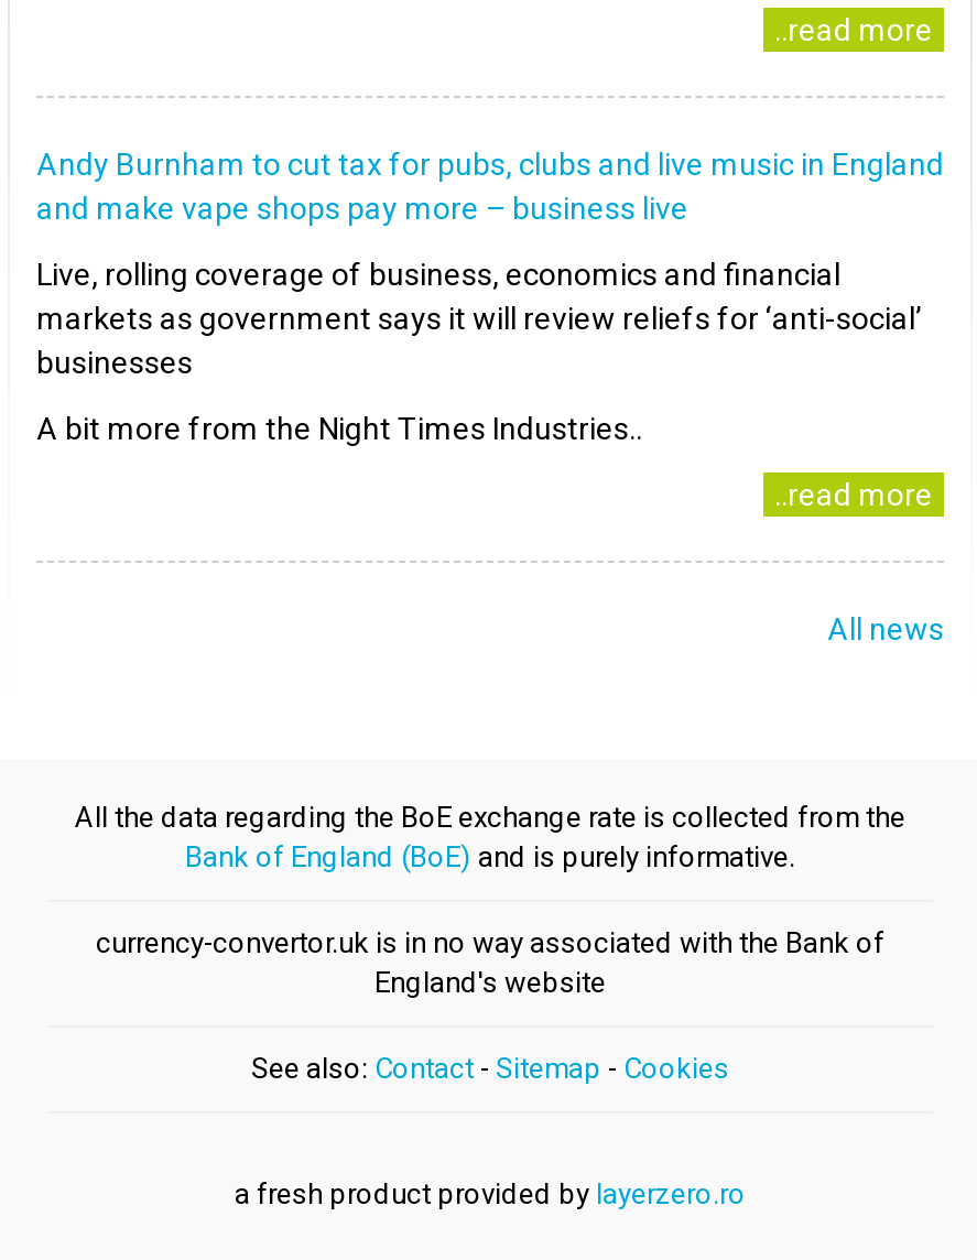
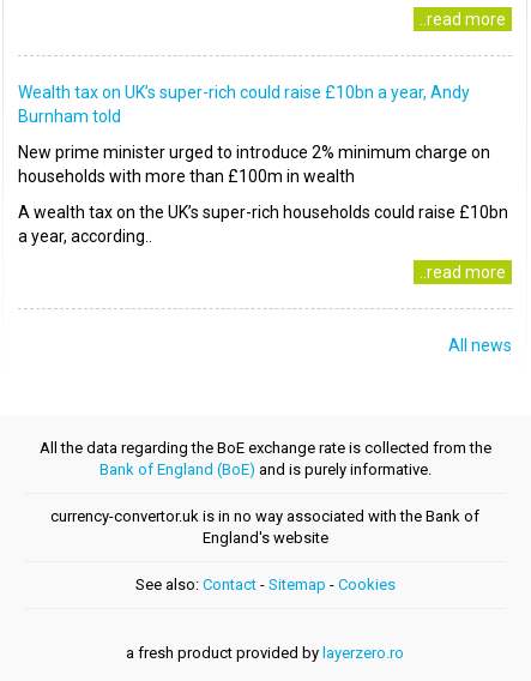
- Andy Burnham to cut tax for pubs, clubs and live music in England
- and make vape shops pay more – business live
+ Wealth tax on UK’s super-rich could raise £10bn a year, Andy
+ Burnham told

- Live, rolling coverage of business, economics and financial
- markets as government says it will review reliefs for ‘anti-social’
- businesses
+ New prime minister urged to introduce 2% minimum charge on
+ households with more than £100m in wealth

- A bit more from the Night Times Industries..
+ A wealth tax on the UK’s super-rich households could raise £10bn
+ a year, according..
